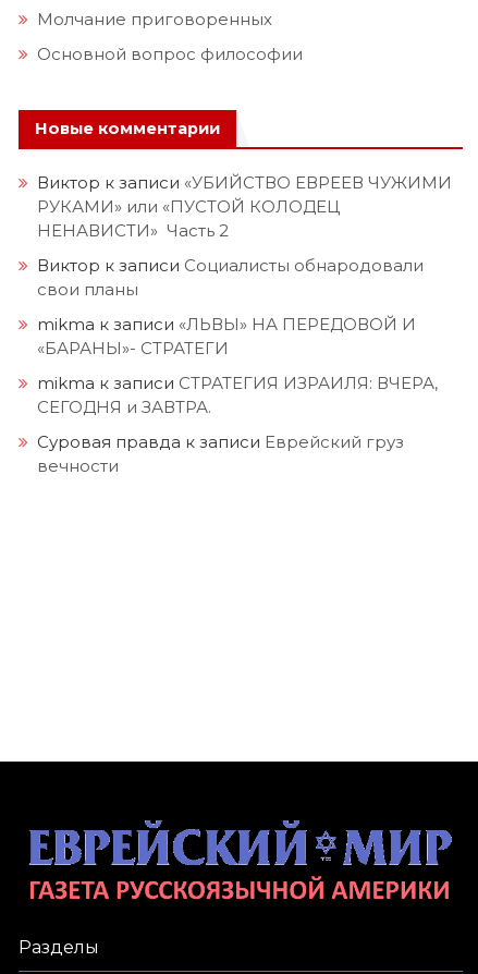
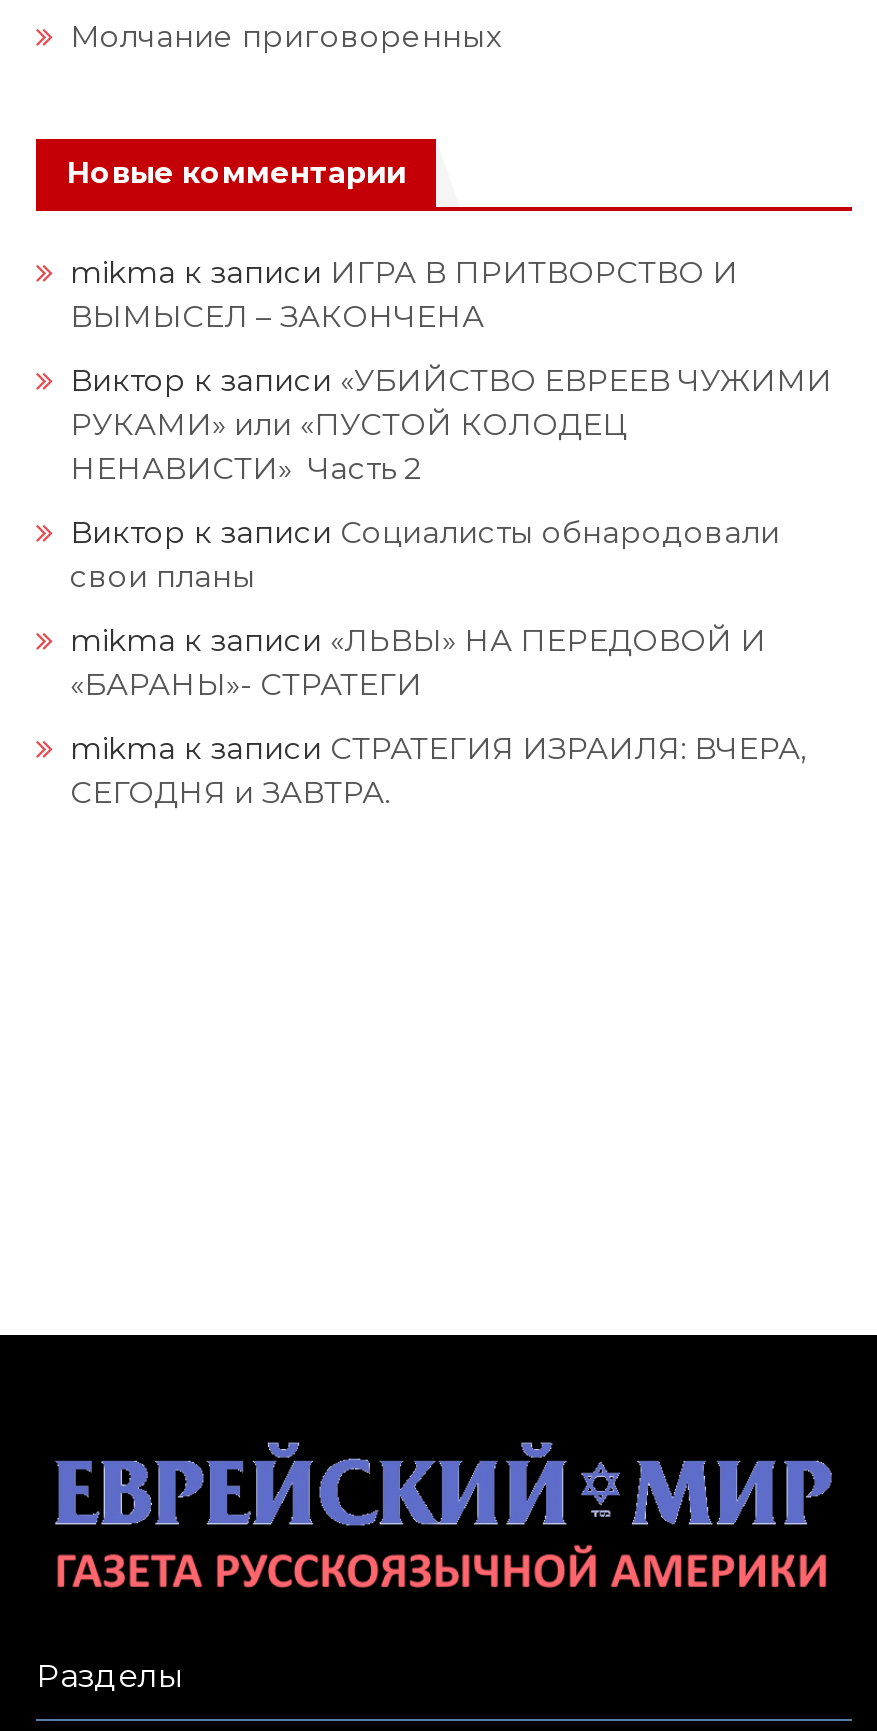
- Основной вопрос философии

+ mikma к записи ИГРА В ПРИТВОРСТВО И
+ ВЫМЫСЕЛ – ЗАКОНЧЕНА

moved down: Виктор к записи «УБИЙСТВО ЕВРЕЕВ ЧУЖИМИ | РУКАМИ» или «ПУСТОЙ КОЛОДЕЦ | НЕНАВИСТИ» Часть 2 | ... | mikma к записи СТРАТЕГИЯ ИЗРАИЛЯ: ВЧЕРА, | СЕГОДНЯ и ЗАВТРА.

- Суровая правда к записи Еврейский груз
- вечности
